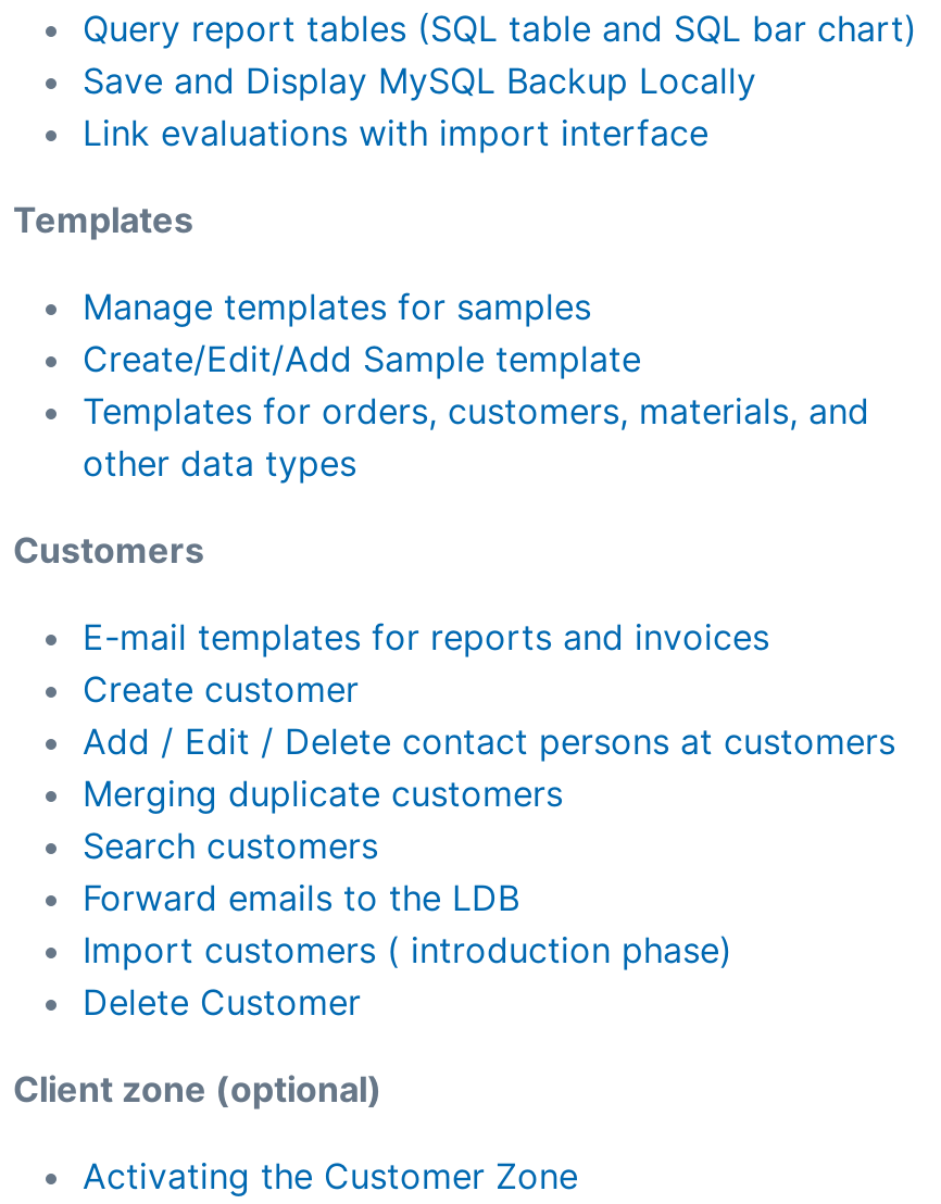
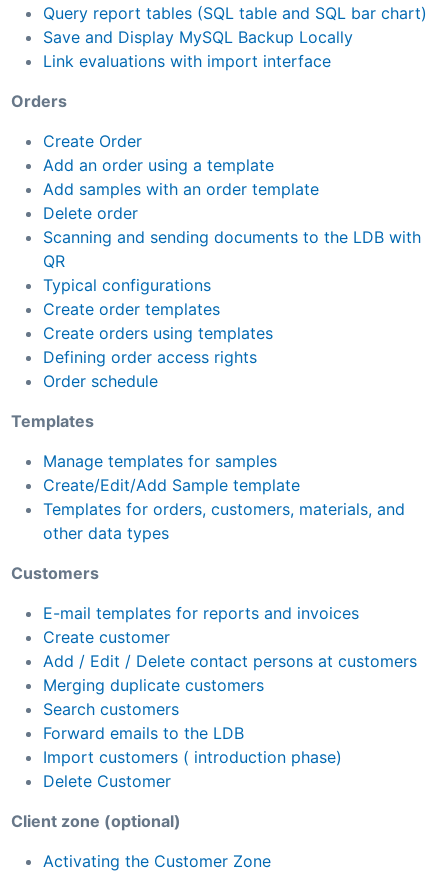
+ Orders
+ Create Order
+ Add an order using a template
+ Add samples with an order template
+ Delete order
+ Scanning and sending documents to the LDB with
+ QR
+ Typical configurations
+ Create order templates
+ Create orders using templates
+ Defining order access rights
+ Order schedule
